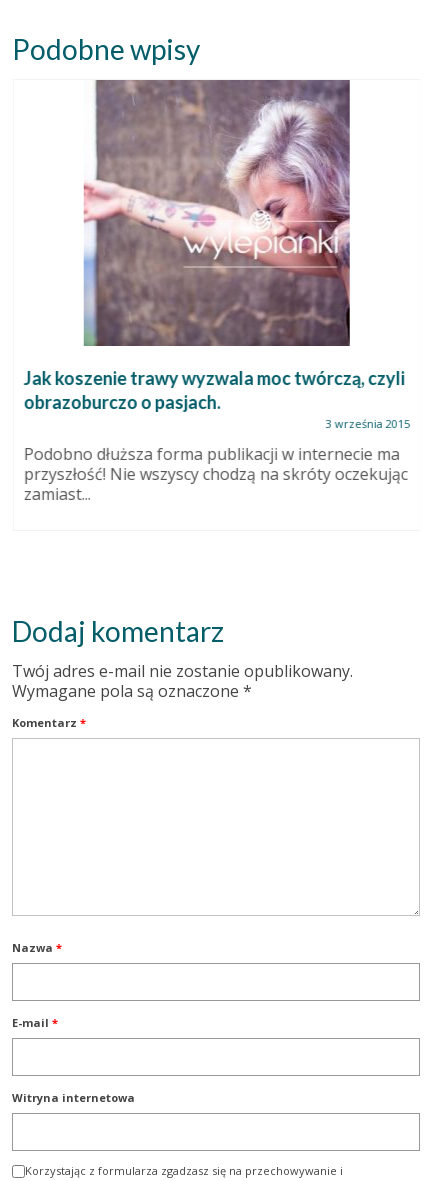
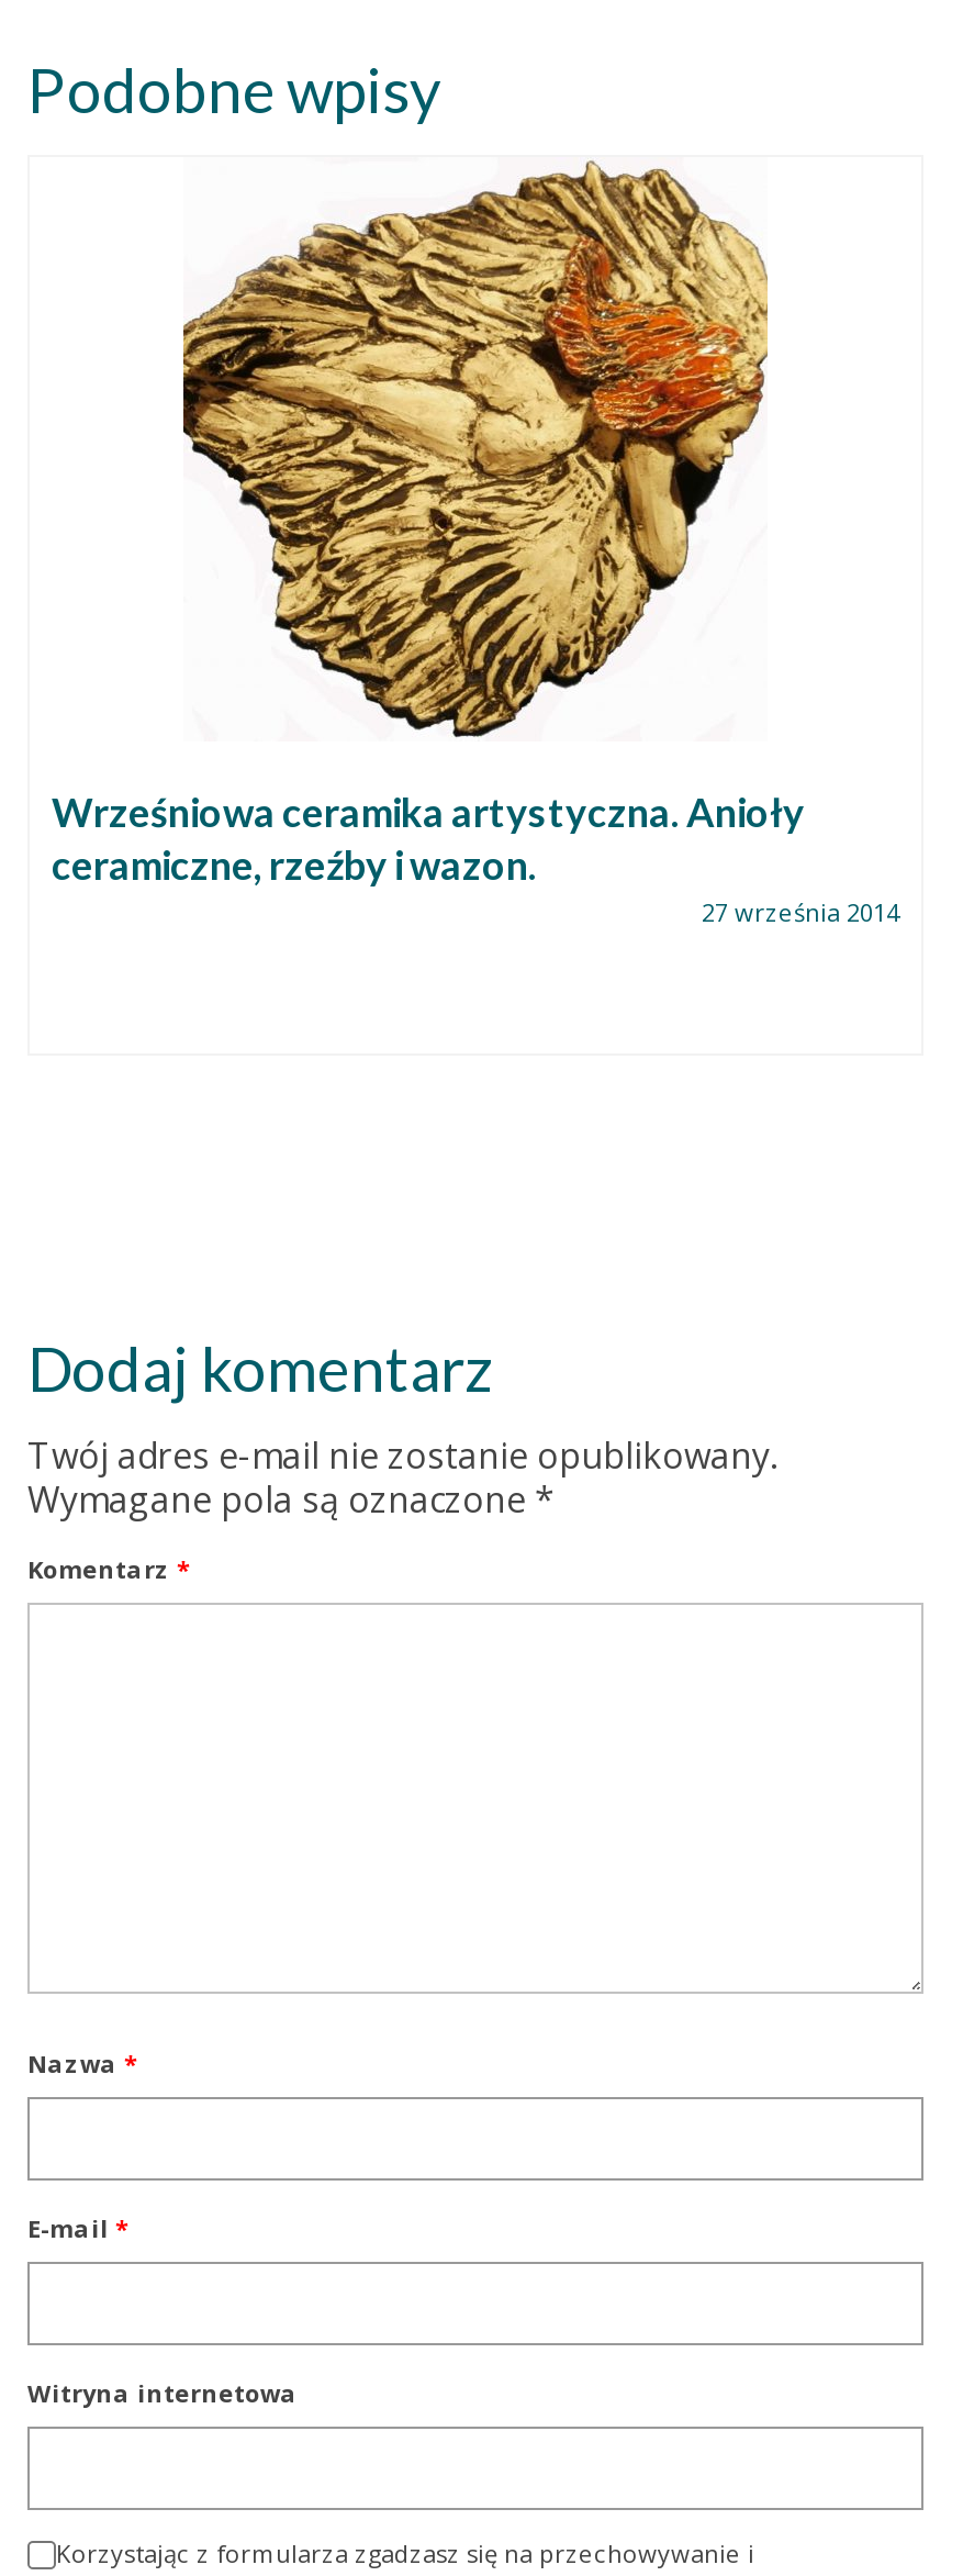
- [image]
- Jak koszenie trawy wyzwala moc twórczą, czyli
- obrazoburczo o pasjach.
- 3 września 2015
- Podobno dłuższa forma publikacji w internecie ma
- przyszłość! Nie wszyscy chodzą na skróty oczekując
- zamiast...
+ [image]
+ Wrześniowa ceramika artystyczna. Anioły
+ ceramiczne, rzeźby i wazon.
+ 27 września 2014
